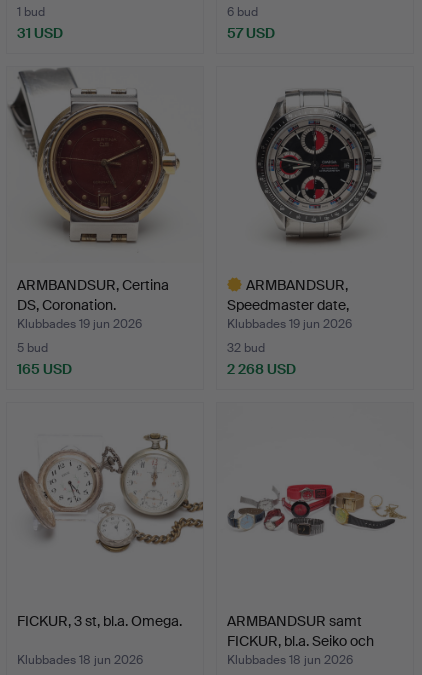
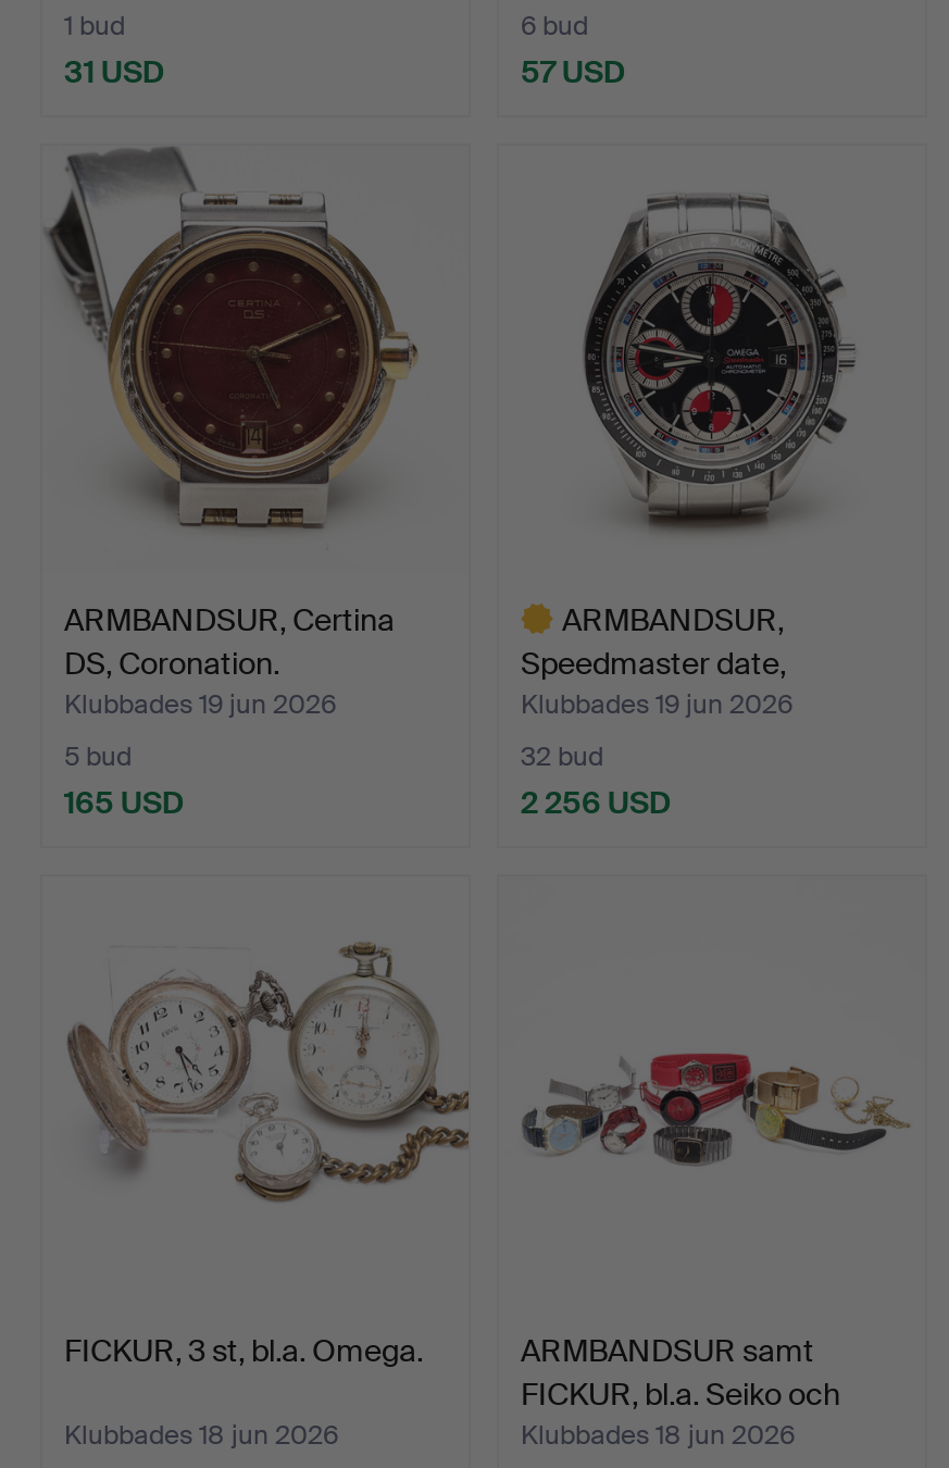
- 2 268 USD
+ 2 256 USD
